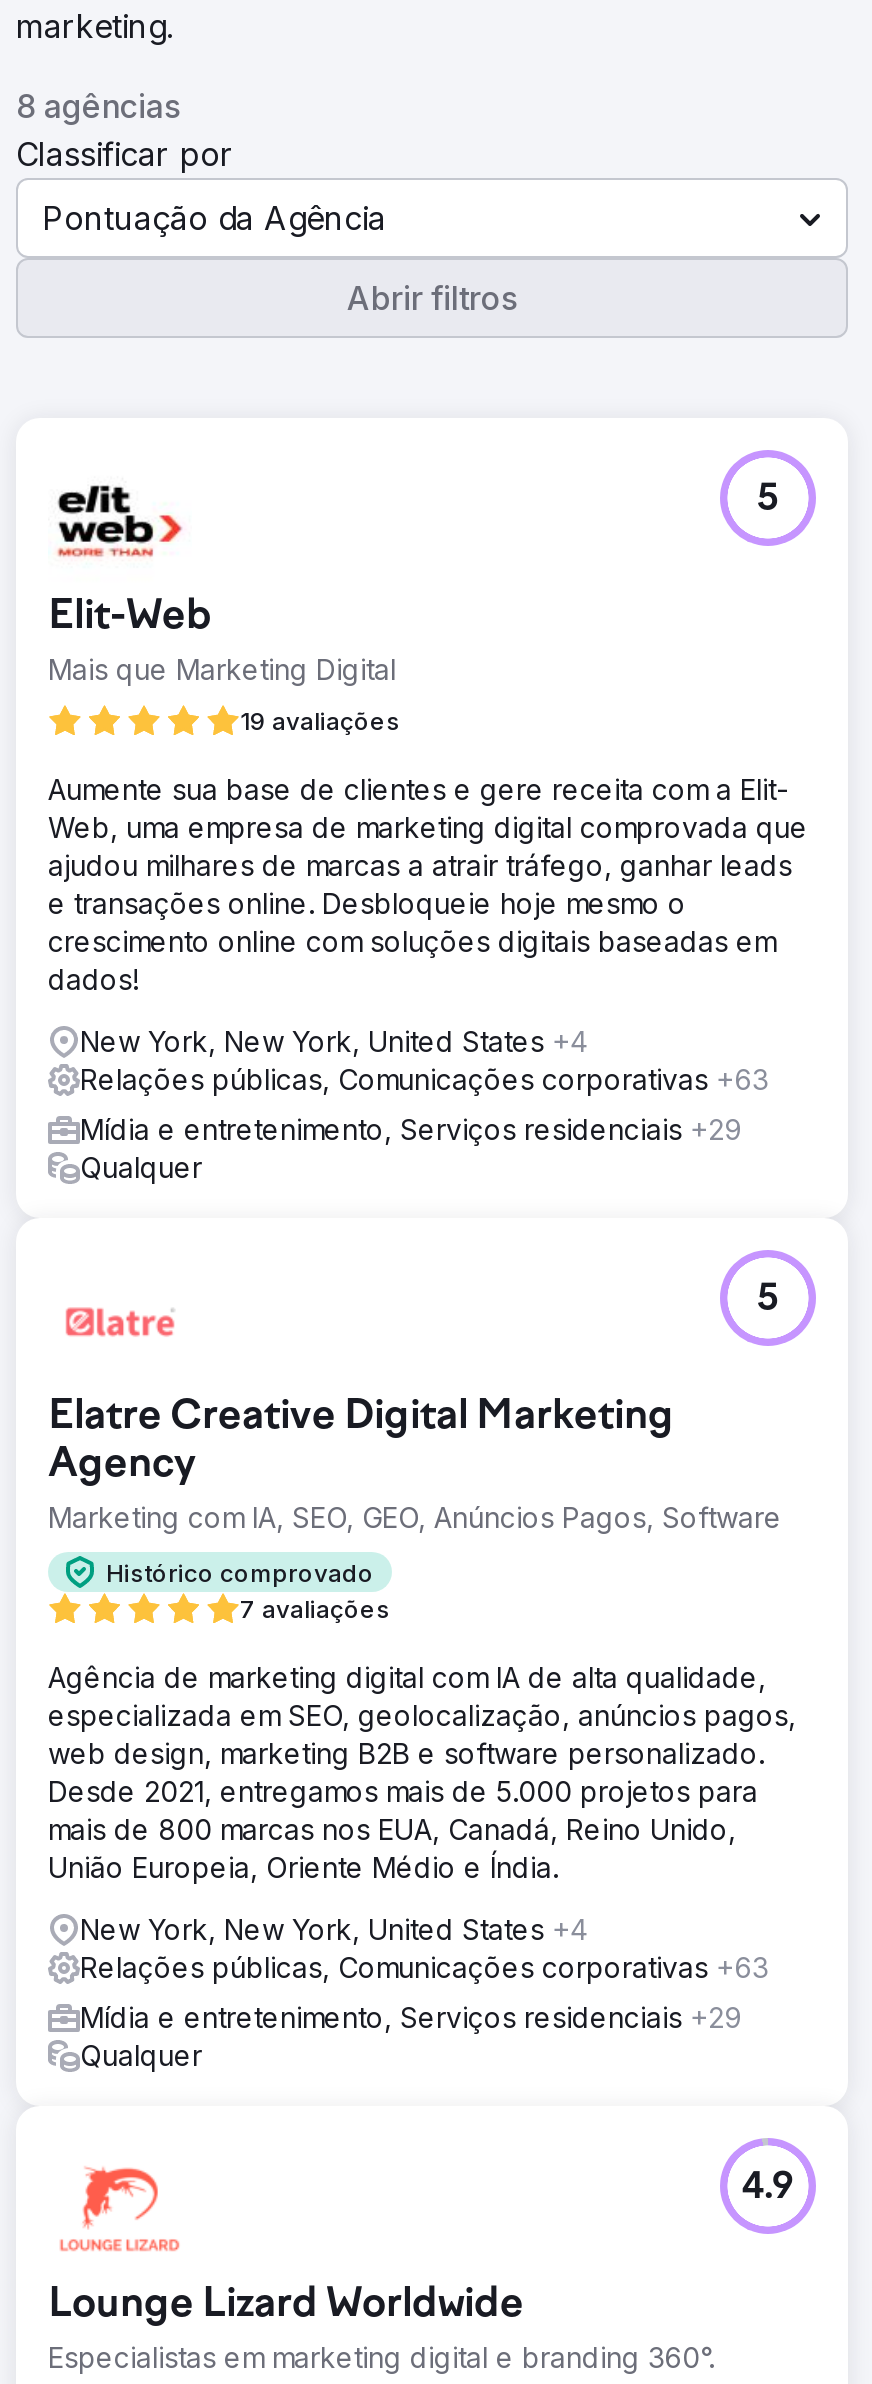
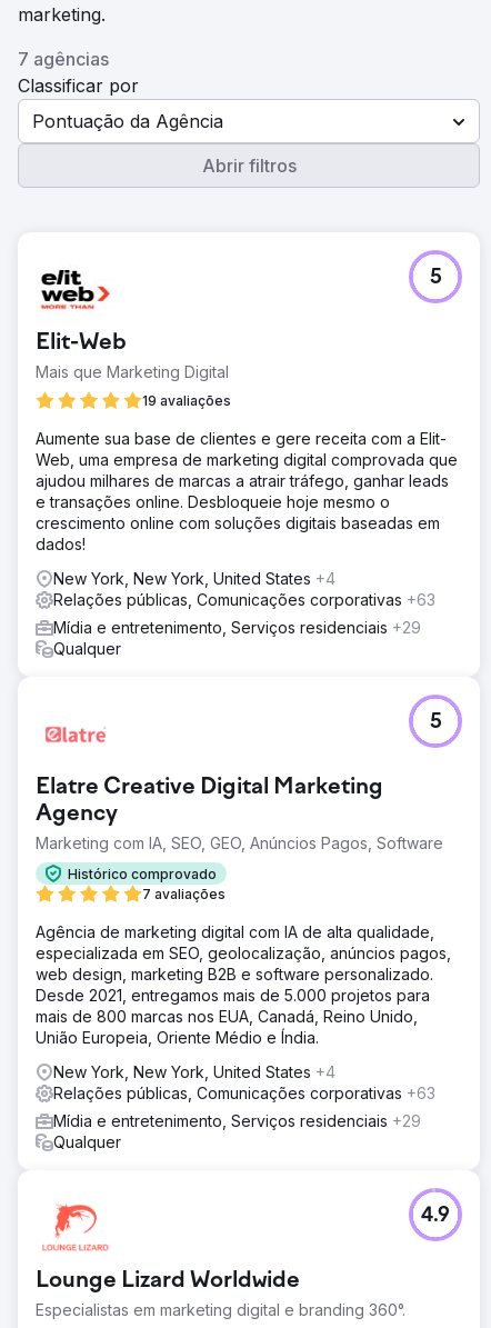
- 8 agências
+ 7 agências
